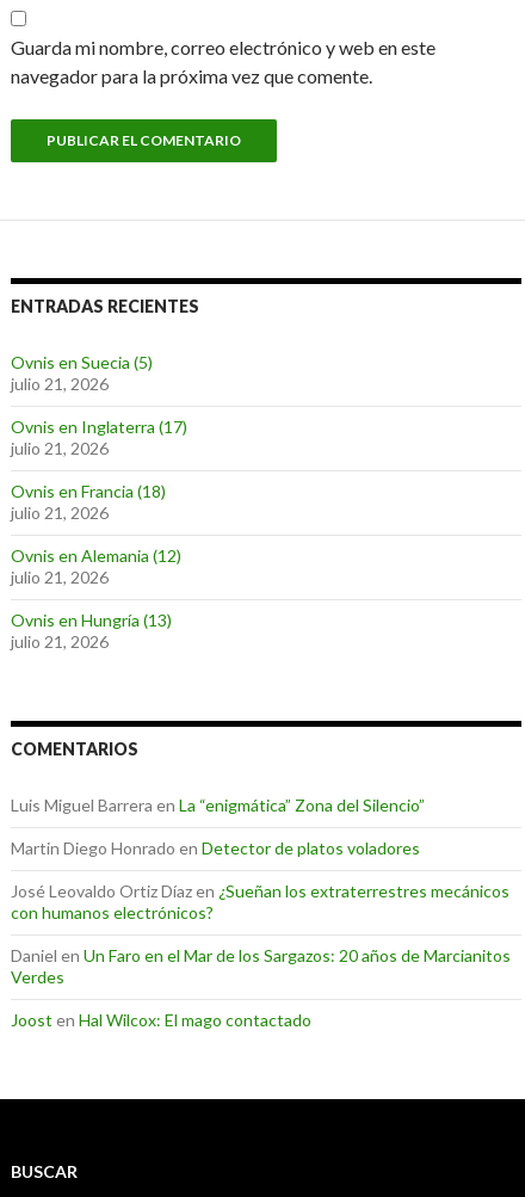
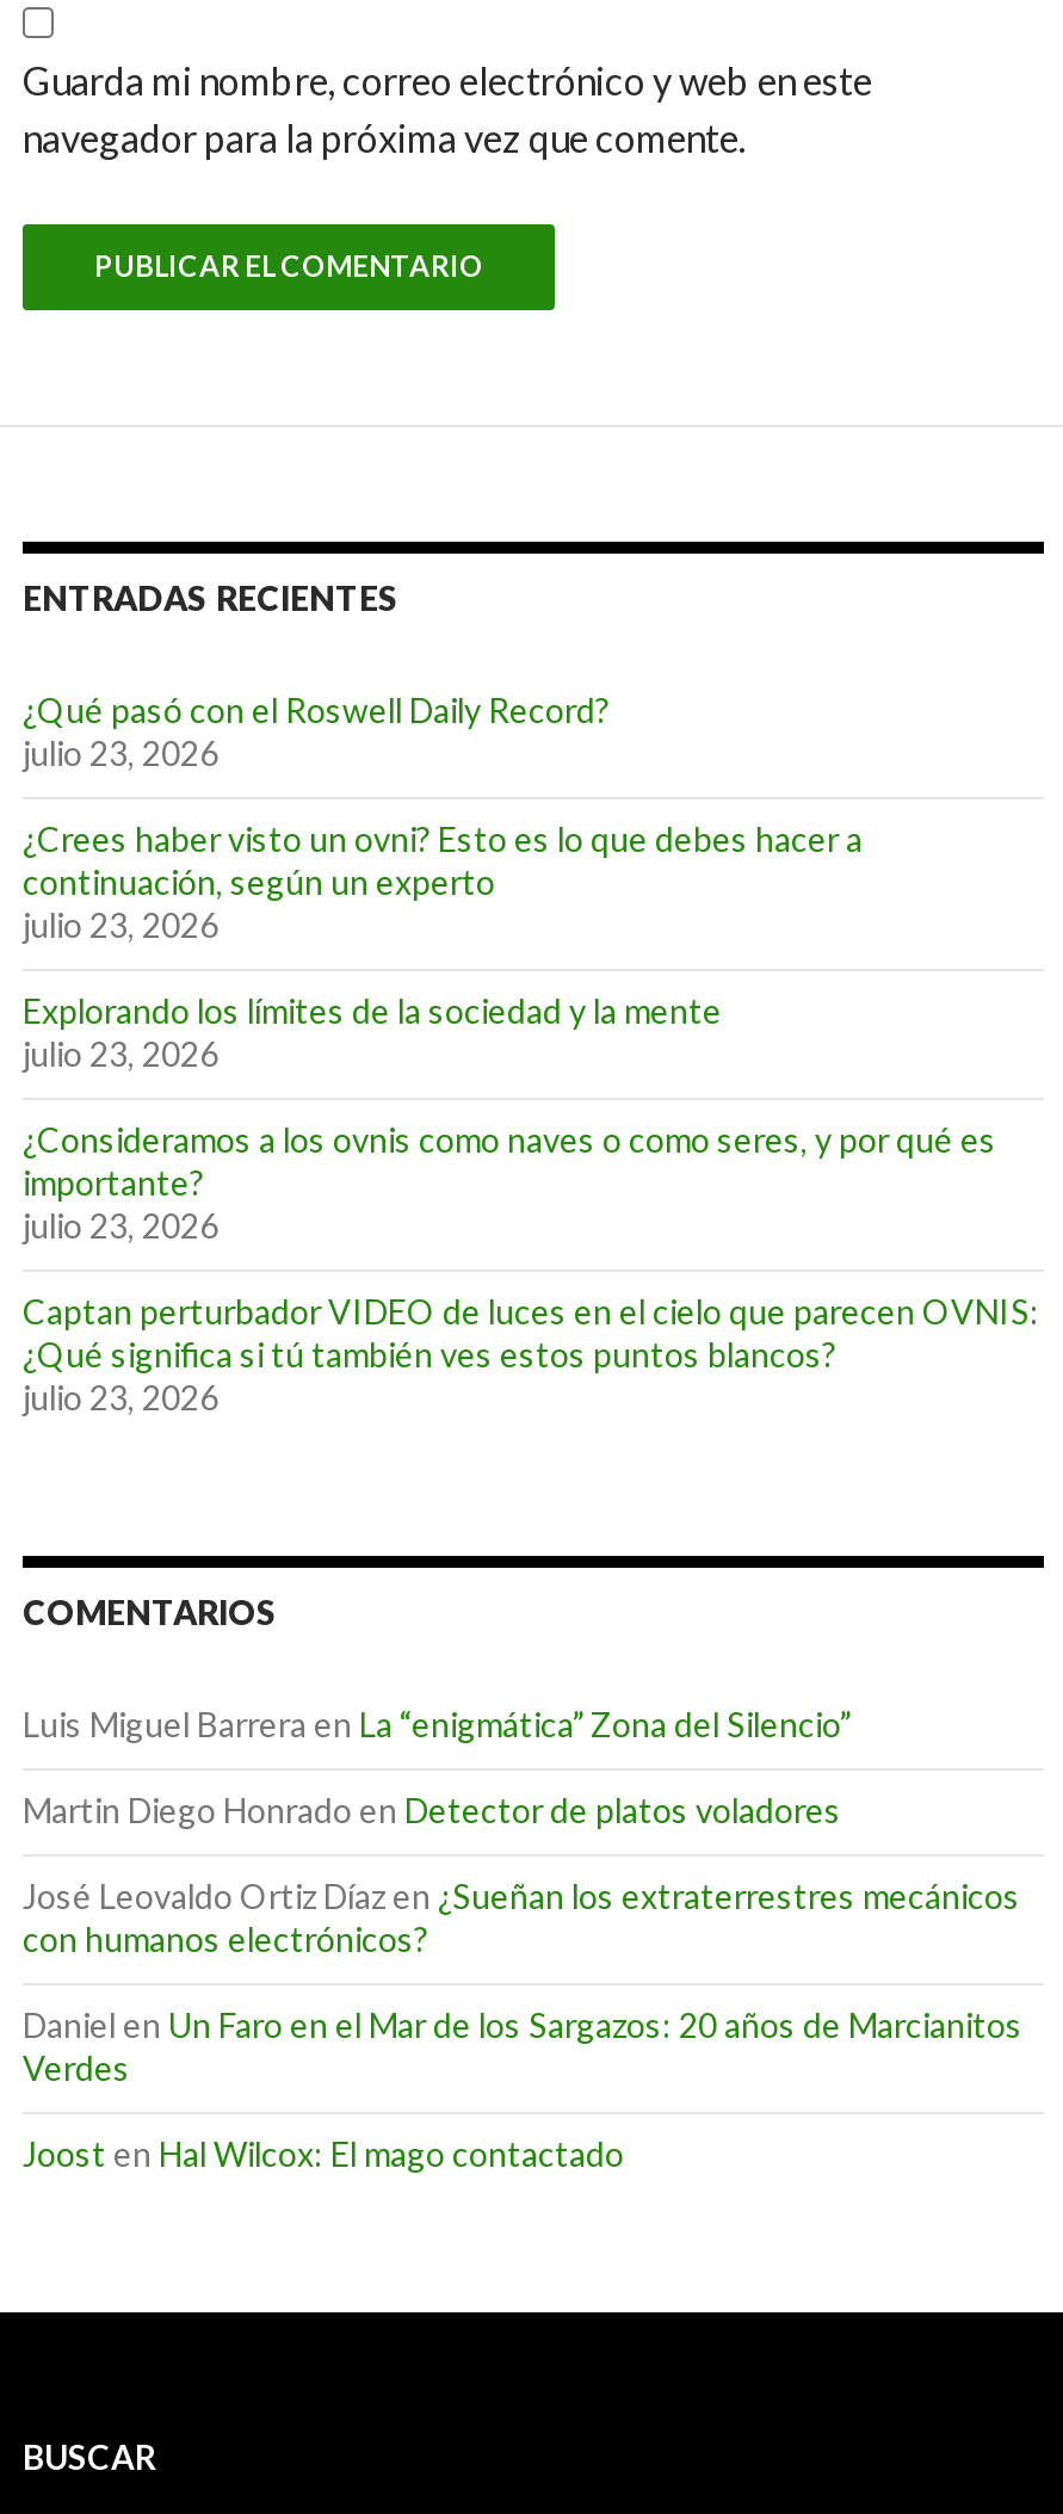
- Ovnis en Suecia (5)
- julio 21, 2026
+ ¿Qué pasó con el Roswell Daily Record?
+ julio 23, 2026

- Ovnis en Inglaterra (17)
- julio 21, 2026
+ ¿Crees haber visto un ovni? Esto es lo que debes hacer a
+ continuación, según un experto
+ julio 23, 2026

- Ovnis en Francia (18)
- julio 21, 2026
+ Explorando los límites de la sociedad y la mente
+ julio 23, 2026

- Ovnis en Alemania (12)
- julio 21, 2026
+ ¿Consideramos a los ovnis como naves o como seres, y por qué es
+ importante?
+ julio 23, 2026

- Ovnis en Hungría (13)
- julio 21, 2026
+ Captan perturbador VIDEO de luces en el cielo que parecen OVNIS:
+ ¿Qué significa si tú también ves estos puntos blancos?
+ julio 23, 2026
